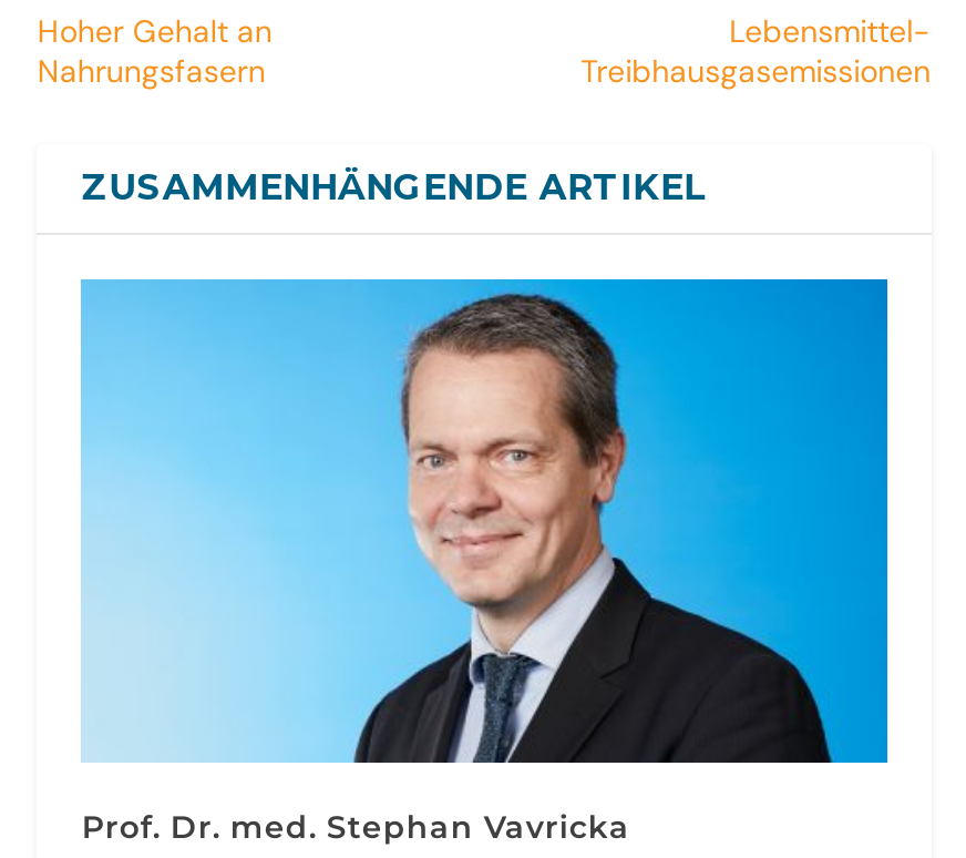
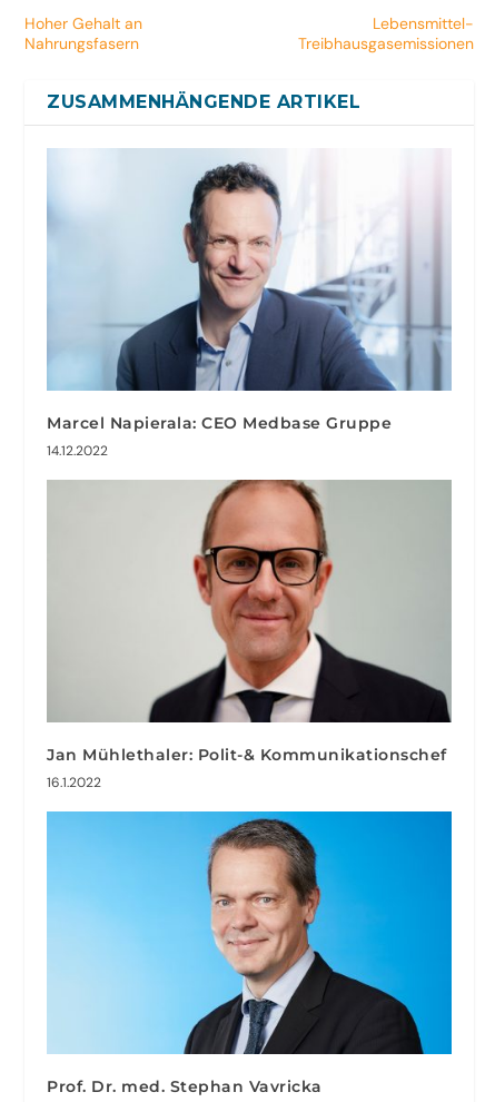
+ [image]
+ Jan Mühlethaler: Polit-& Kommunikationschef
+ 16.1.2022

+ [image]
+ Marcel Napierala: CEO Medbase Gruppe
+ 14.12.2022
